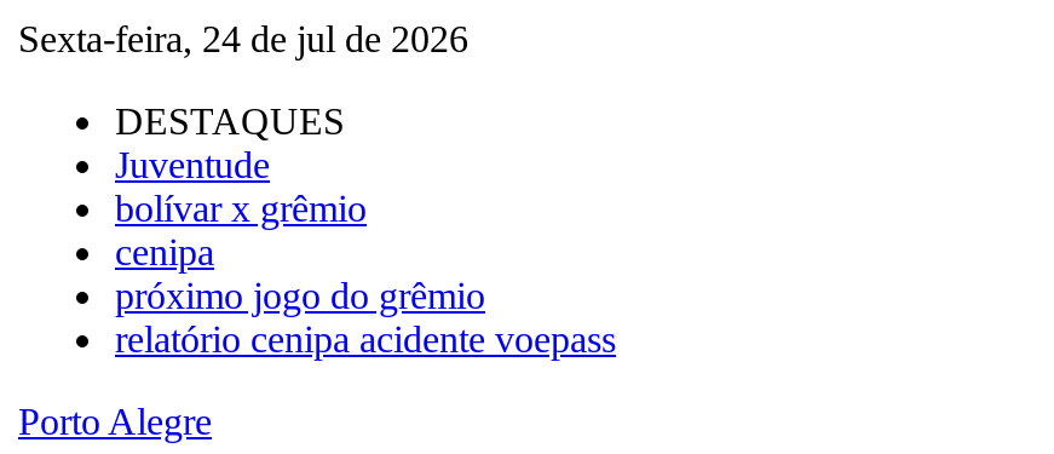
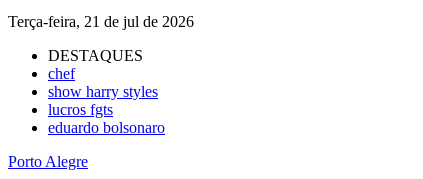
- Sexta-feira, 24 de jul de 2026
+ Terça-feira, 21 de jul de 2026

- Juventude
- bolívar x grêmio
- cenipa
- próximo jogo do grêmio
- relatório cenipa acidente voepass
+ chef
+ show harry styles
+ lucros fgts
+ eduardo bolsonaro
